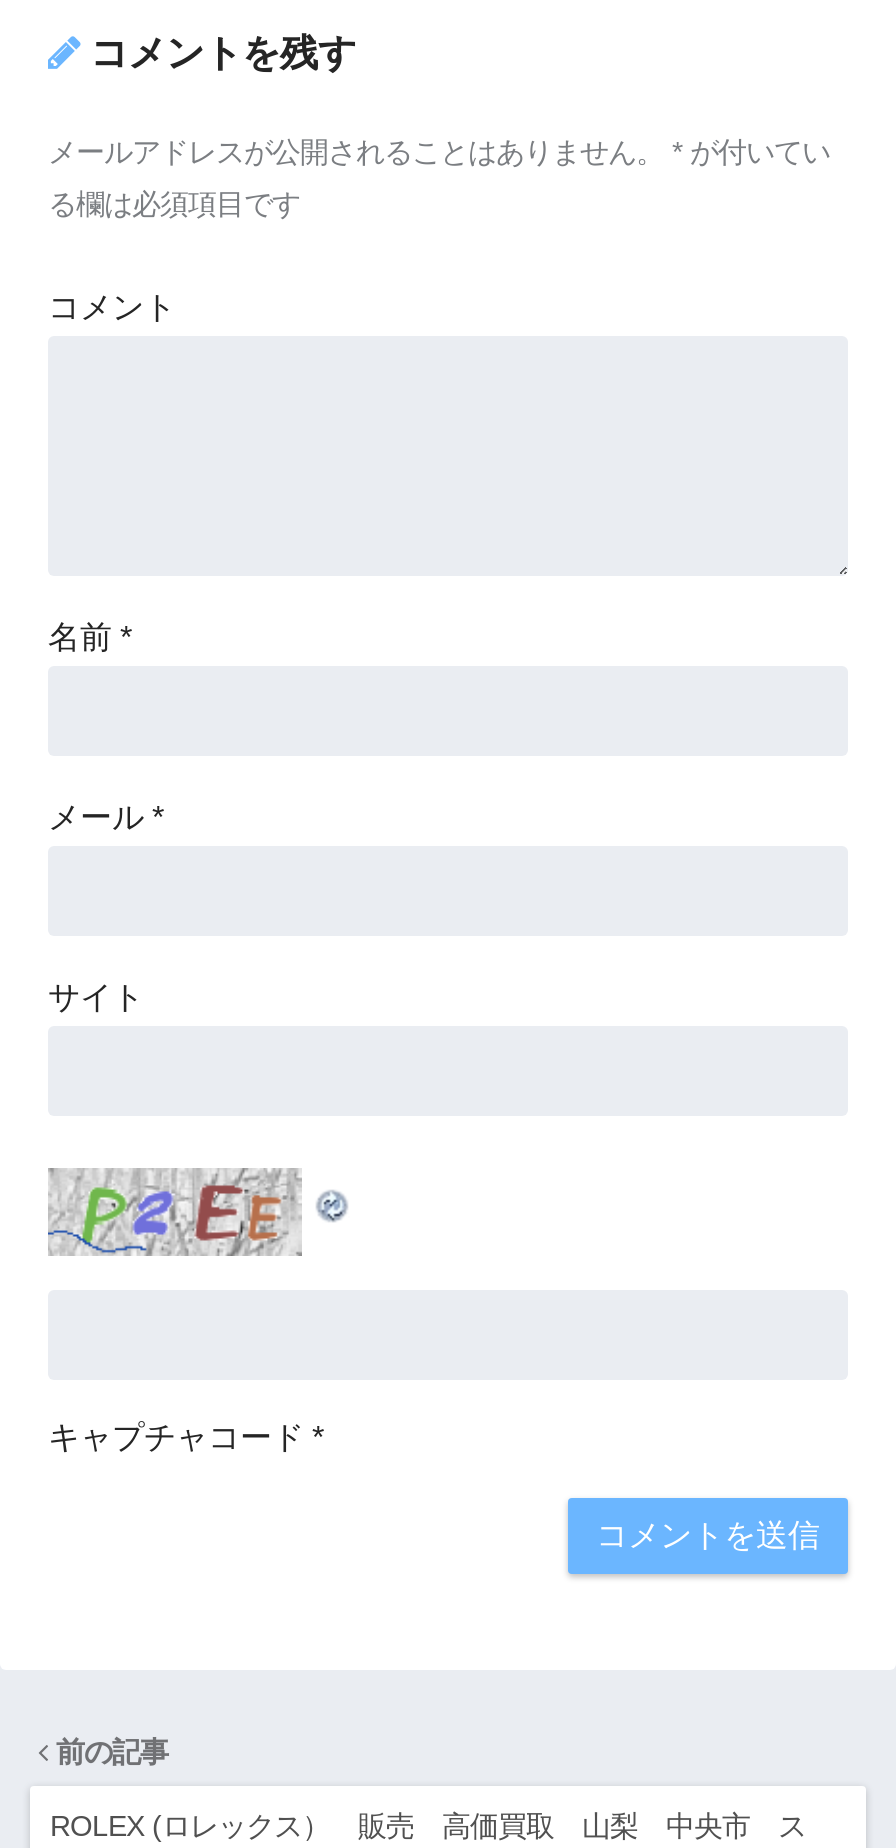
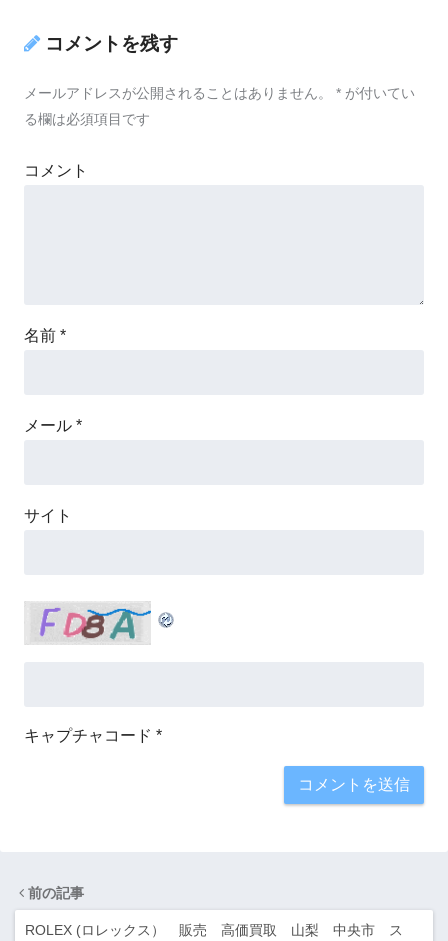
- [image]
+ [image]
